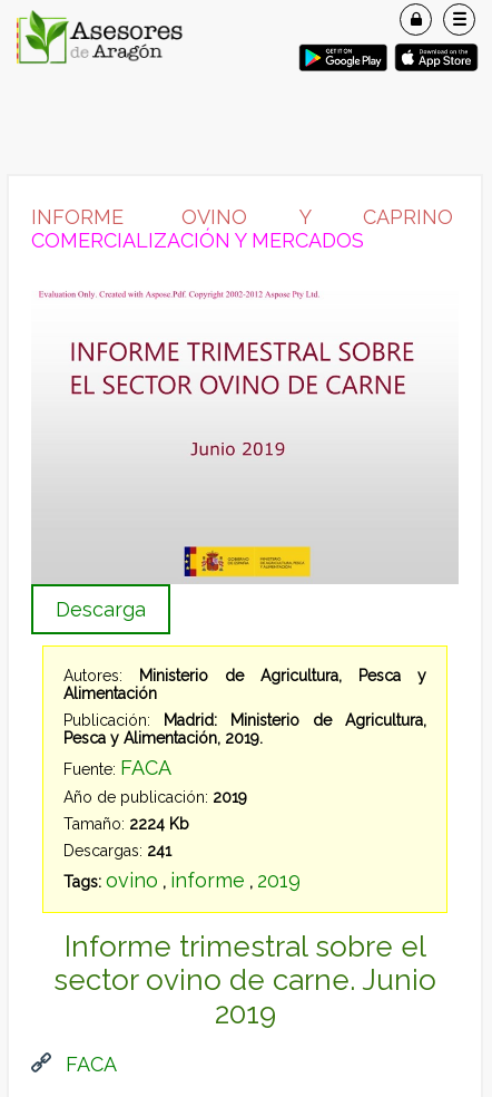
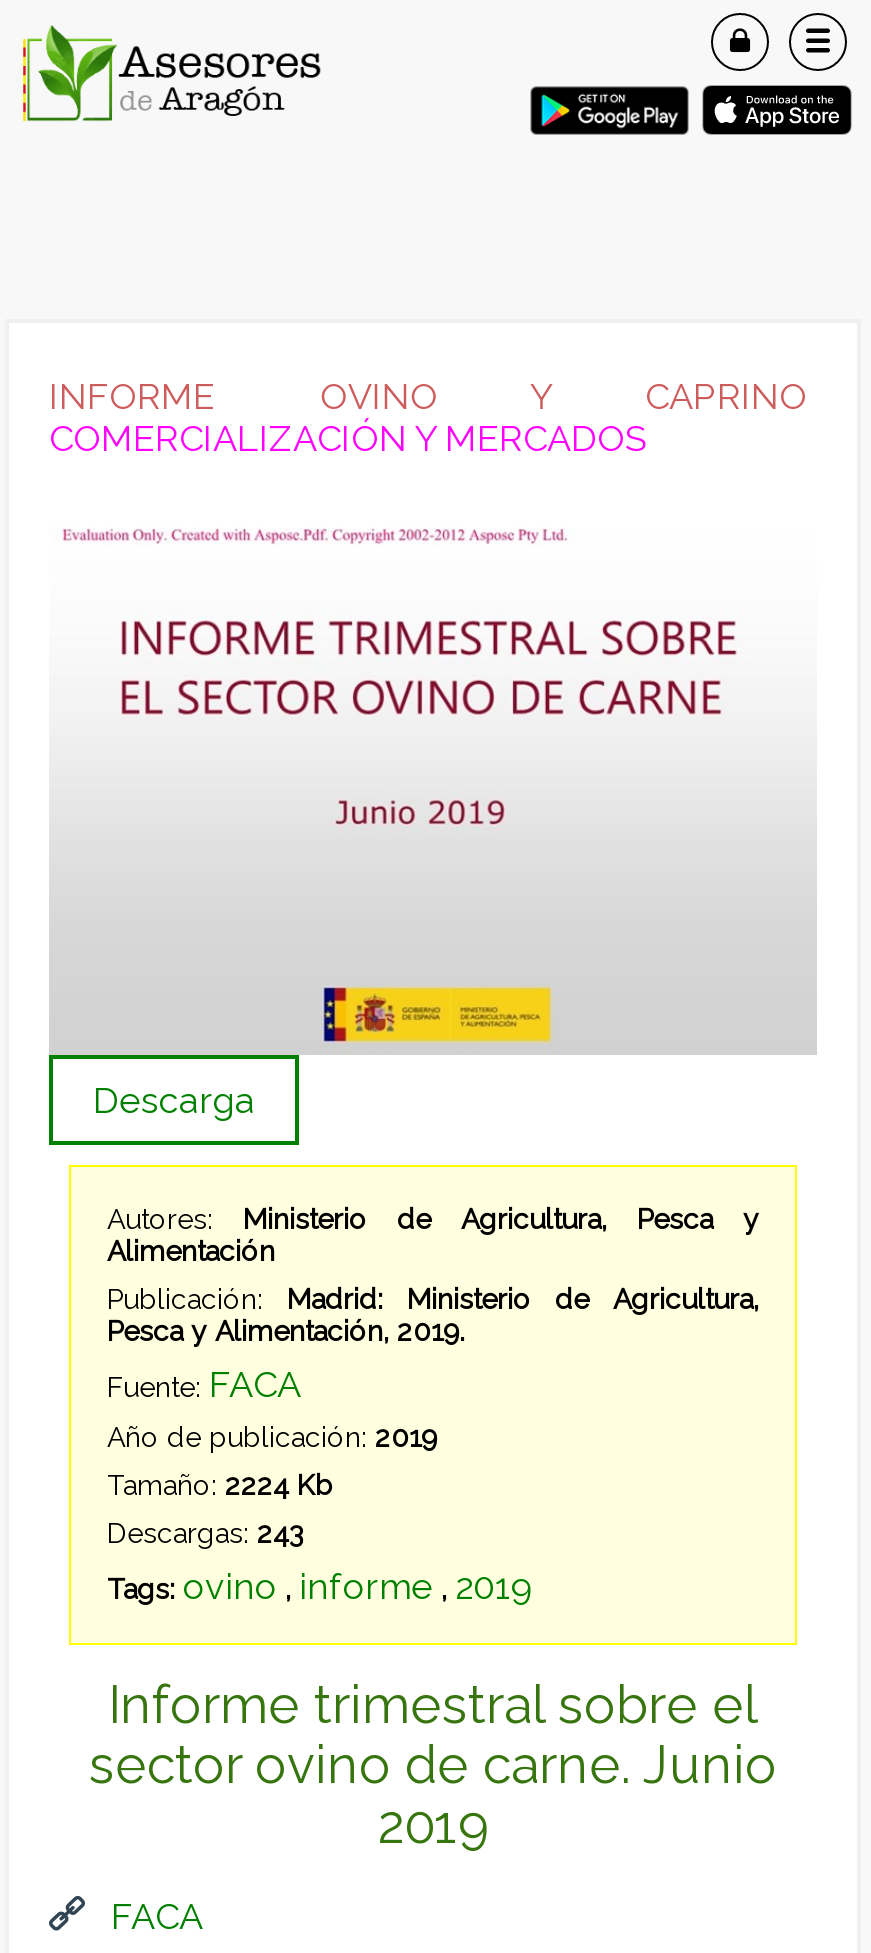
- Descargas: 241
+ Descargas: 243
